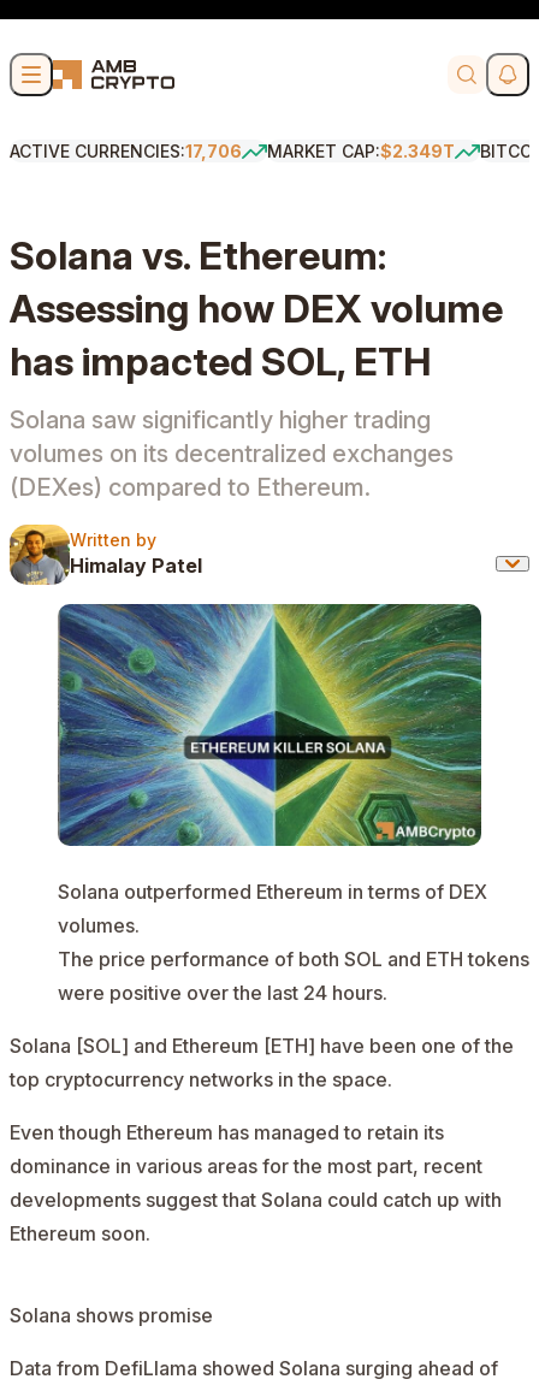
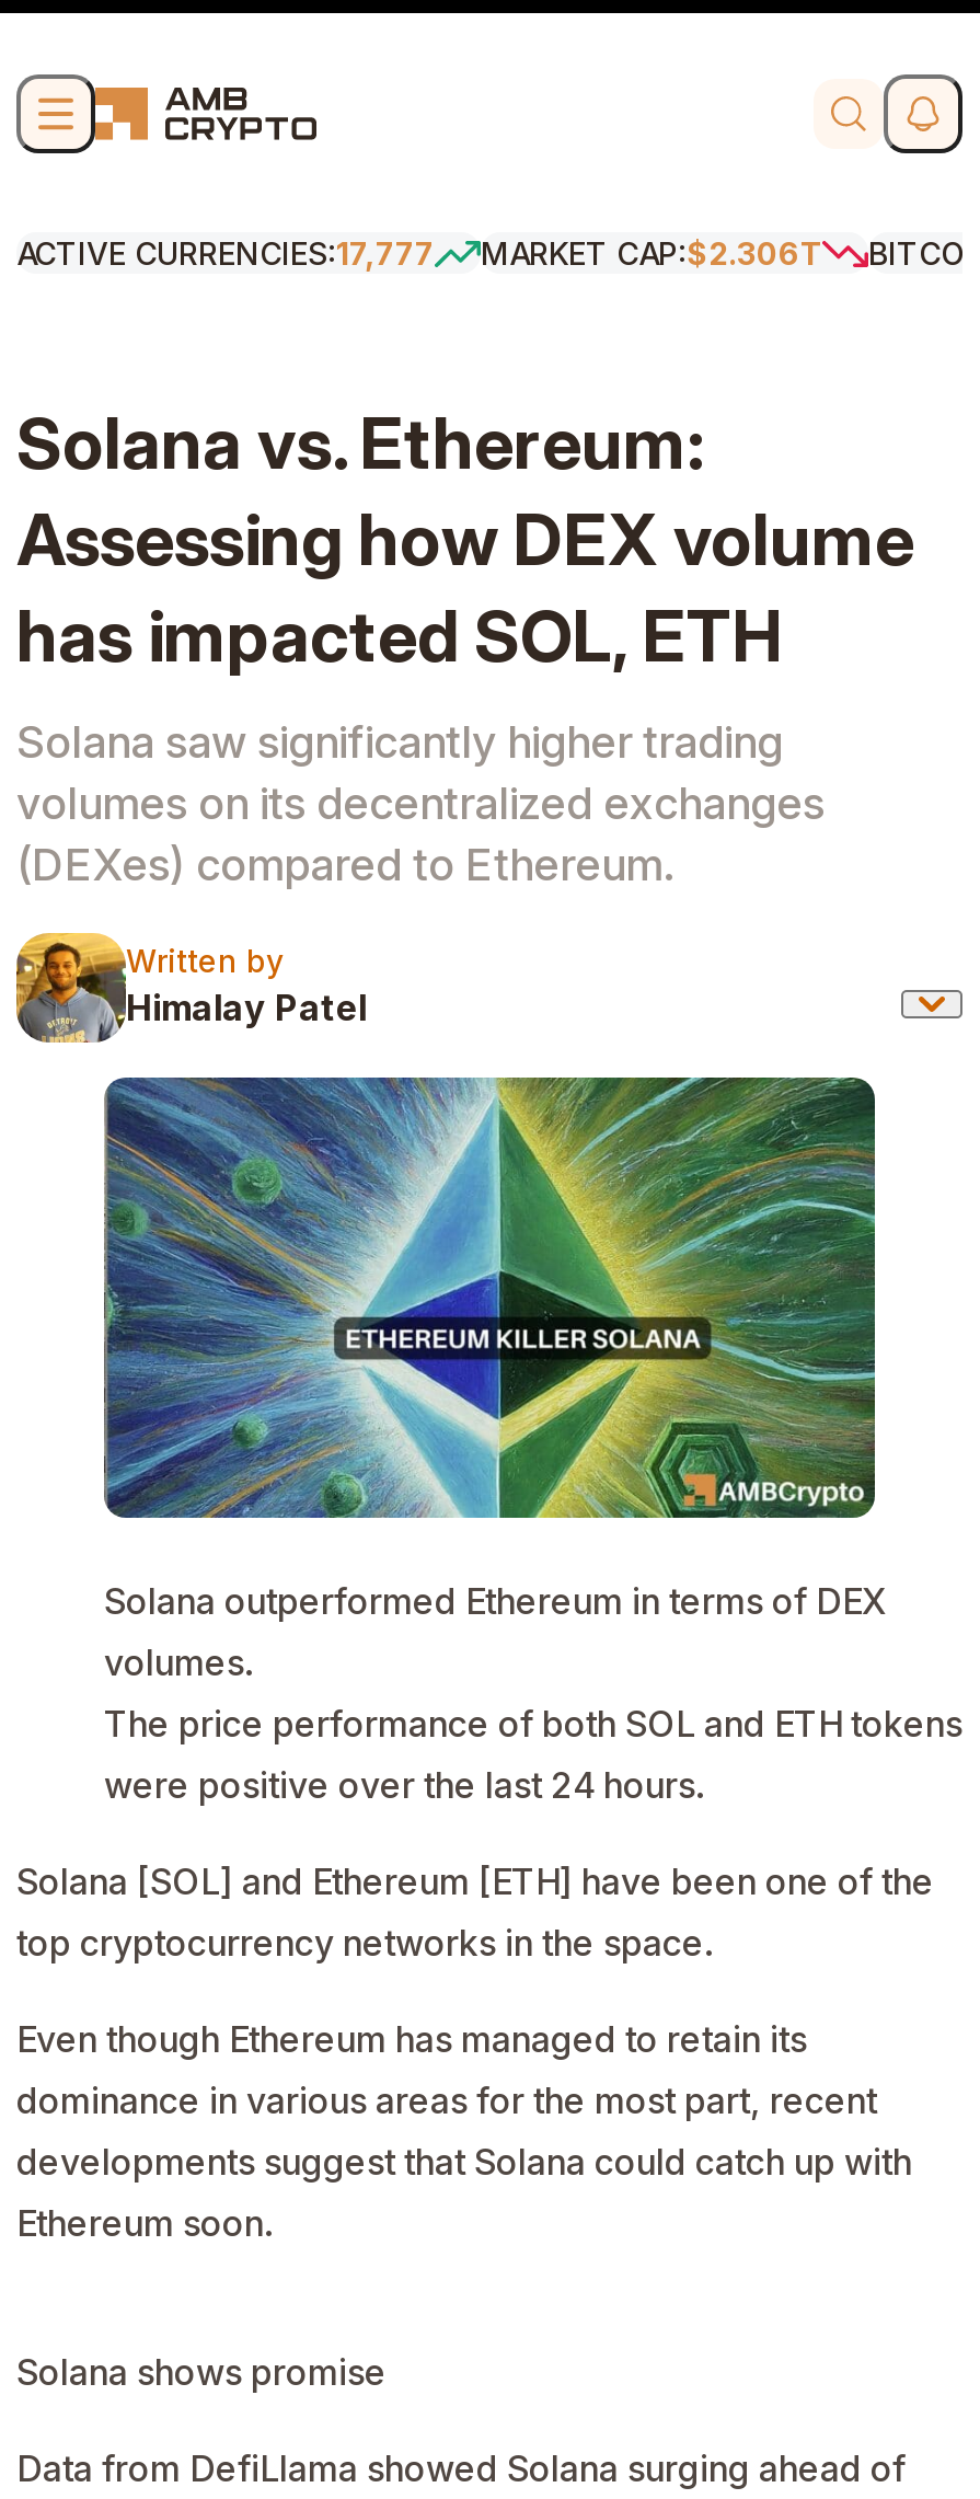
- ACTIVE CURRENCIES:17,706
+ ACTIVE CURRENCIES:17,777

- MARKET CAP:$2.349T
+ MARKET CAP:$2.306T
